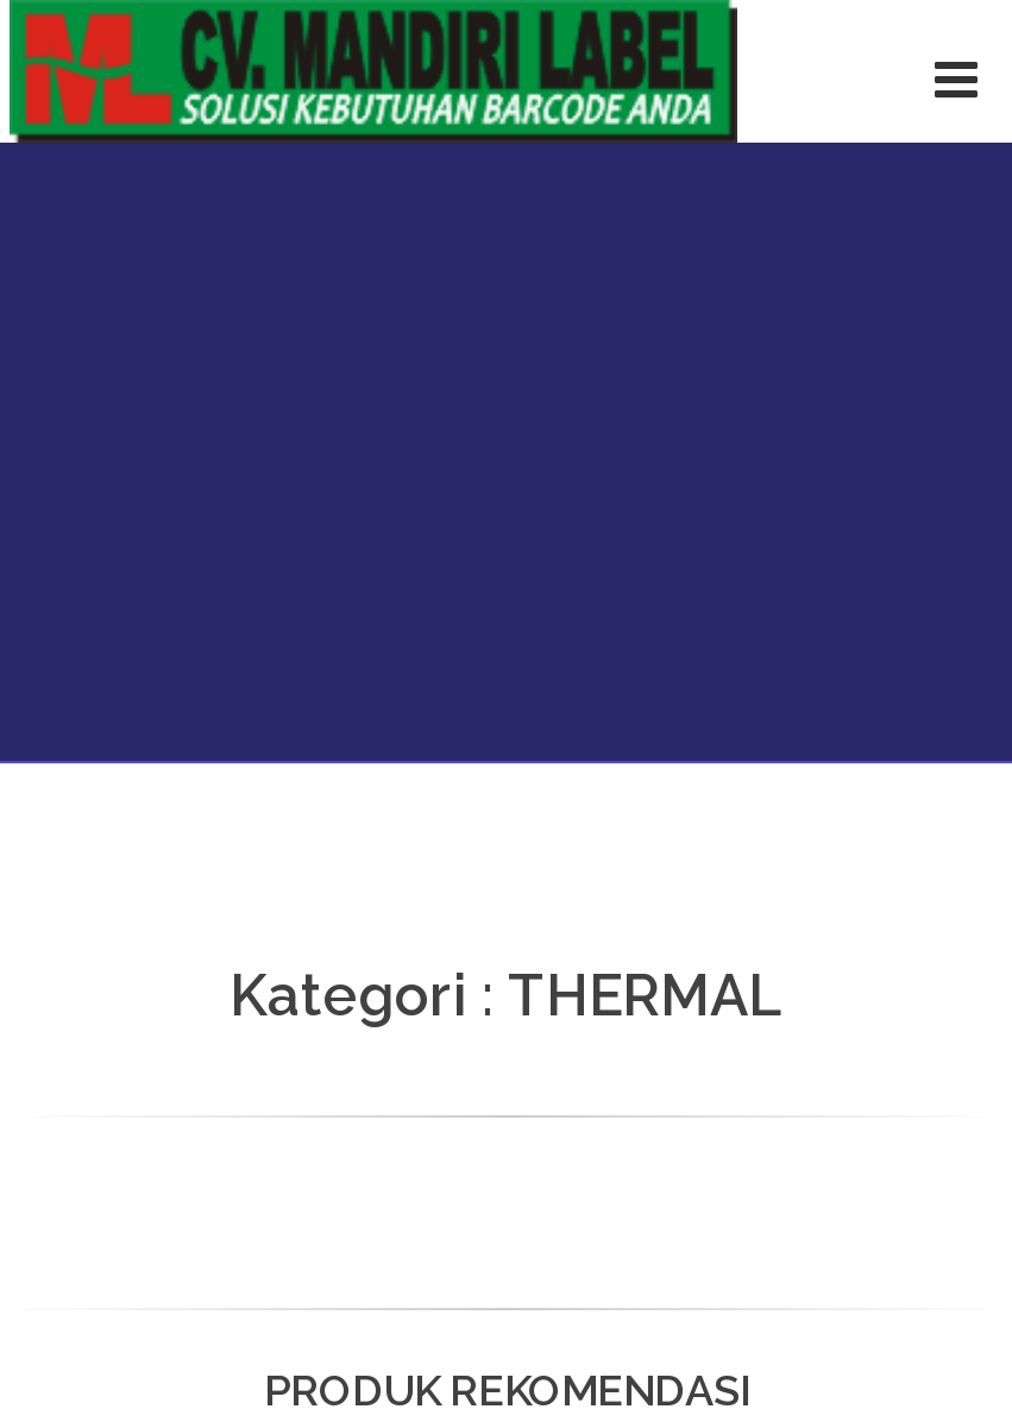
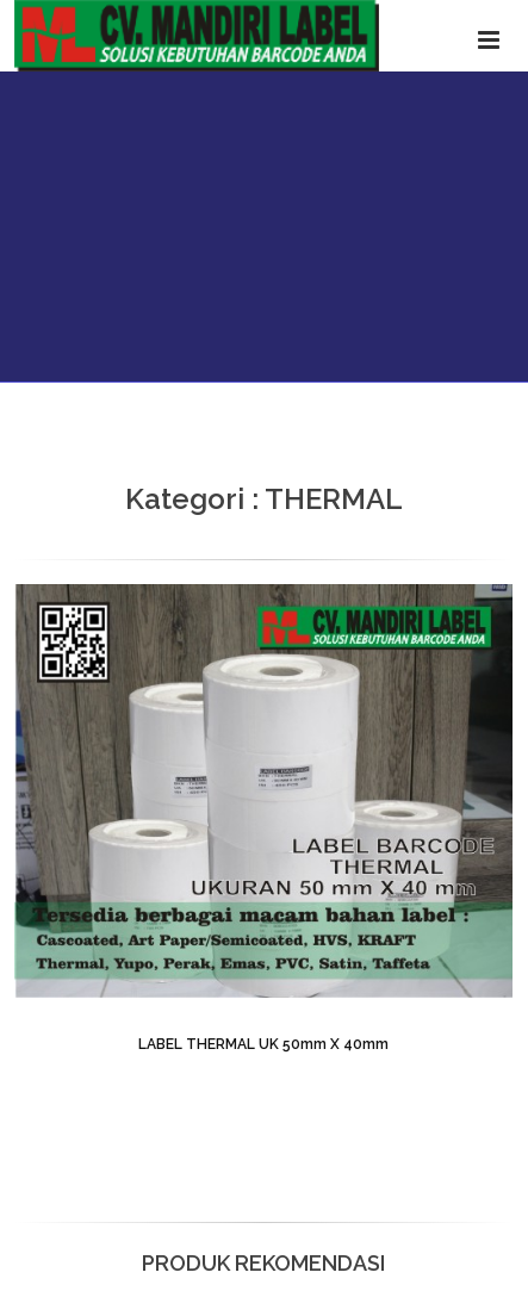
+ [image]
+ LABEL THERMAL UK 50mm X 40mm
